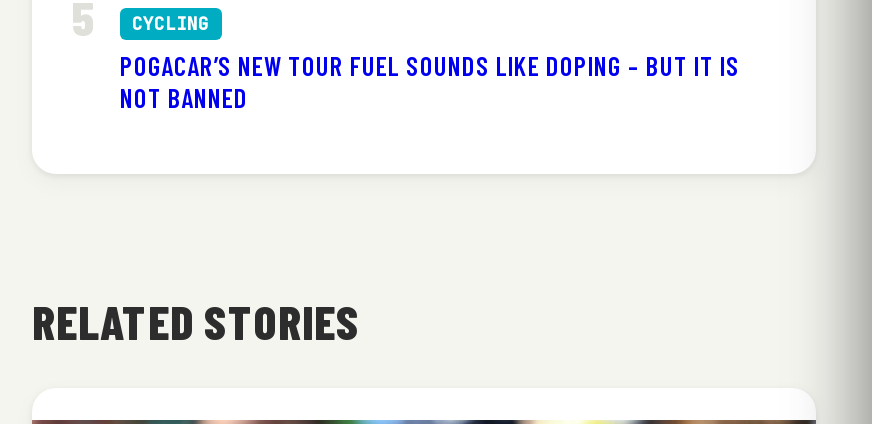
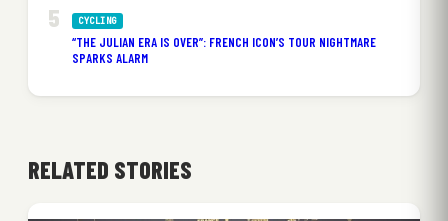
- POGACAR’S NEW TOUR FUEL SOUNDS LIKE DOPING – BUT IT IS
- NOT BANNED
+ “THE JULIAN ERA IS OVER”: FRENCH ICON’S TOUR NIGHTMARE
+ SPARKS ALARM
